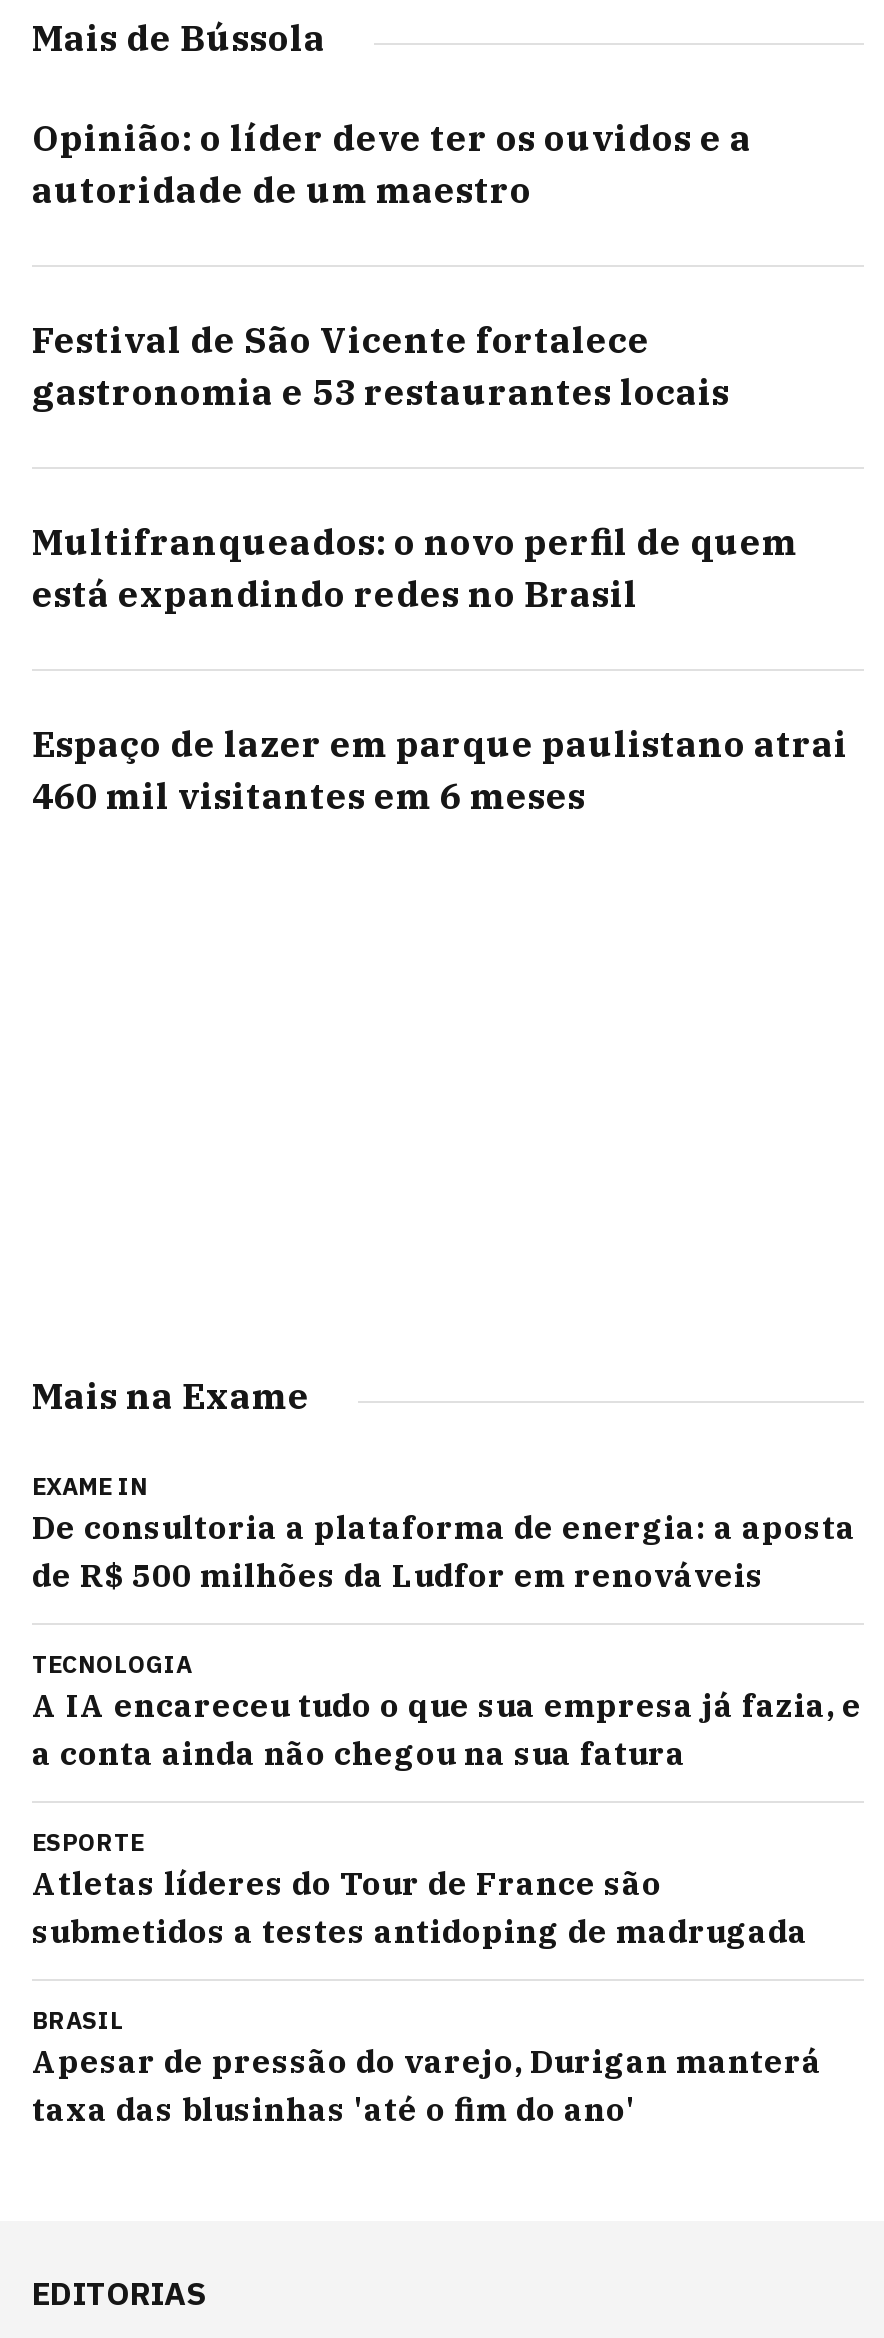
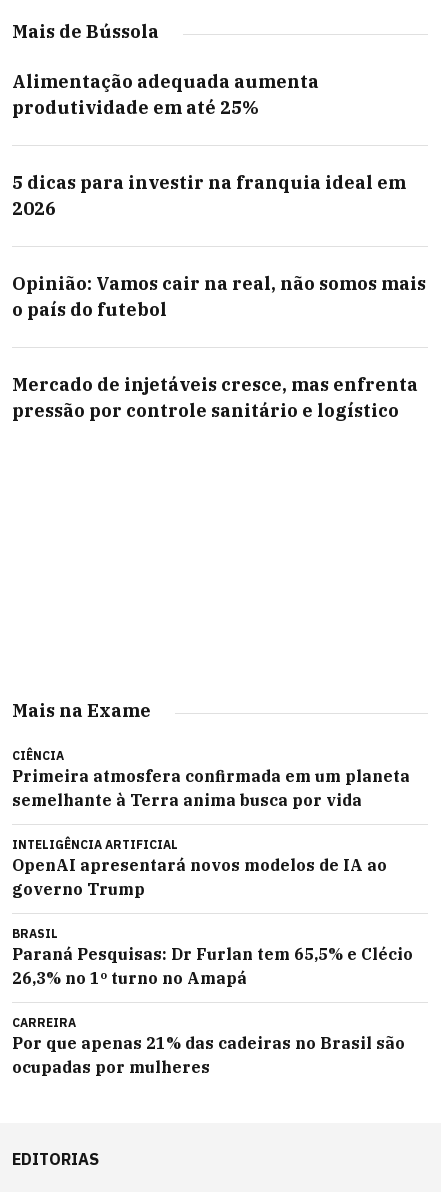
- Opinião: o líder deve ter os ouvidos e a
- autoridade de um maestro
+ Alimentação adequada aumenta
+ produtividade em até 25%

- Festival de São Vicente fortalece
- gastronomia e 53 restaurantes locais
+ 5 dicas para investir na franquia ideal em
+ 2026

- Multifranqueados: o novo perfil de quem
- está expandindo redes no Brasil
+ Opinião: Vamos cair na real, não somos mais
+ o país do futebol

- Espaço de lazer em parque paulistano atrai
- 460 mil visitantes em 6 meses
+ Mercado de injetáveis cresce, mas enfrenta
+ pressão por controle sanitário e logístico

- EXAME IN
- De consultoria a plataforma de energia: a aposta
- de R$ 500 milhões da Ludfor em renováveis
- TECNOLOGIA
- A IA encareceu tudo o que sua empresa já fazia, e
- a conta ainda não chegou na sua fatura
- ESPORTE
- Atletas líderes do Tour de France são
- submetidos a testes antidoping de madrugada
+ CIÊNCIA
+ Primeira atmosfera confirmada em um planeta
+ semelhante à Terra anima busca por vida
+ INTELIGÊNCIA ARTIFICIAL
+ OpenAI apresentará novos modelos de IA ao
+ governo Trump

moved up: BRASIL

- Apesar de pressão do varejo, Durigan manterá
- taxa das blusinhas 'até o fim do ano'
+ Paraná Pesquisas: Dr Furlan tem 65,5% e Clécio
+ 26,3% no 1º turno no Amapá
+ CARREIRA
+ Por que apenas 21% das cadeiras no Brasil são
+ ocupadas por mulheres
